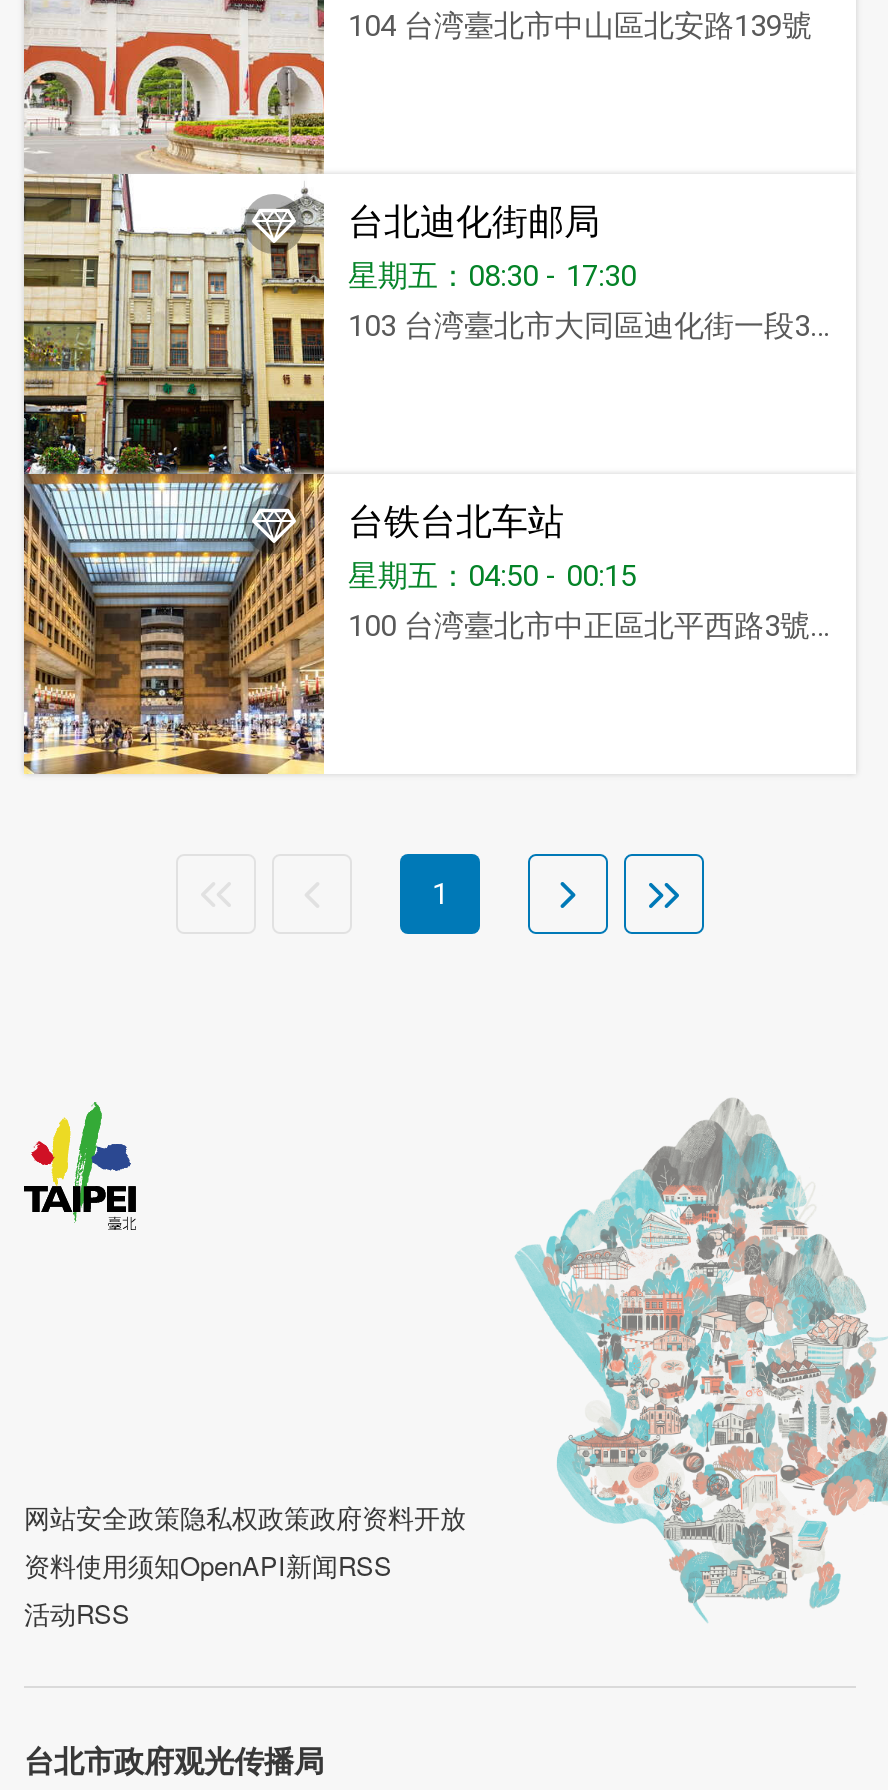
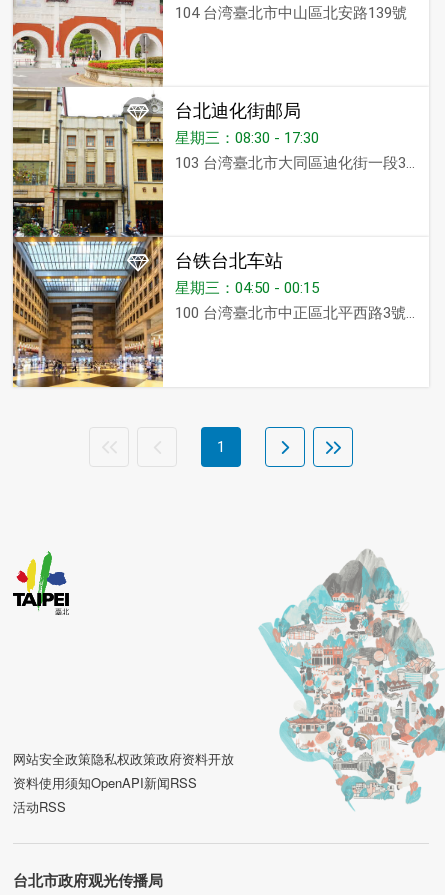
- 星期五：08:30 - 17:30
+ 星期三：08:30 - 17:30

- 星期五：04:50 - 00:15
+ 星期三：04:50 - 00:15
